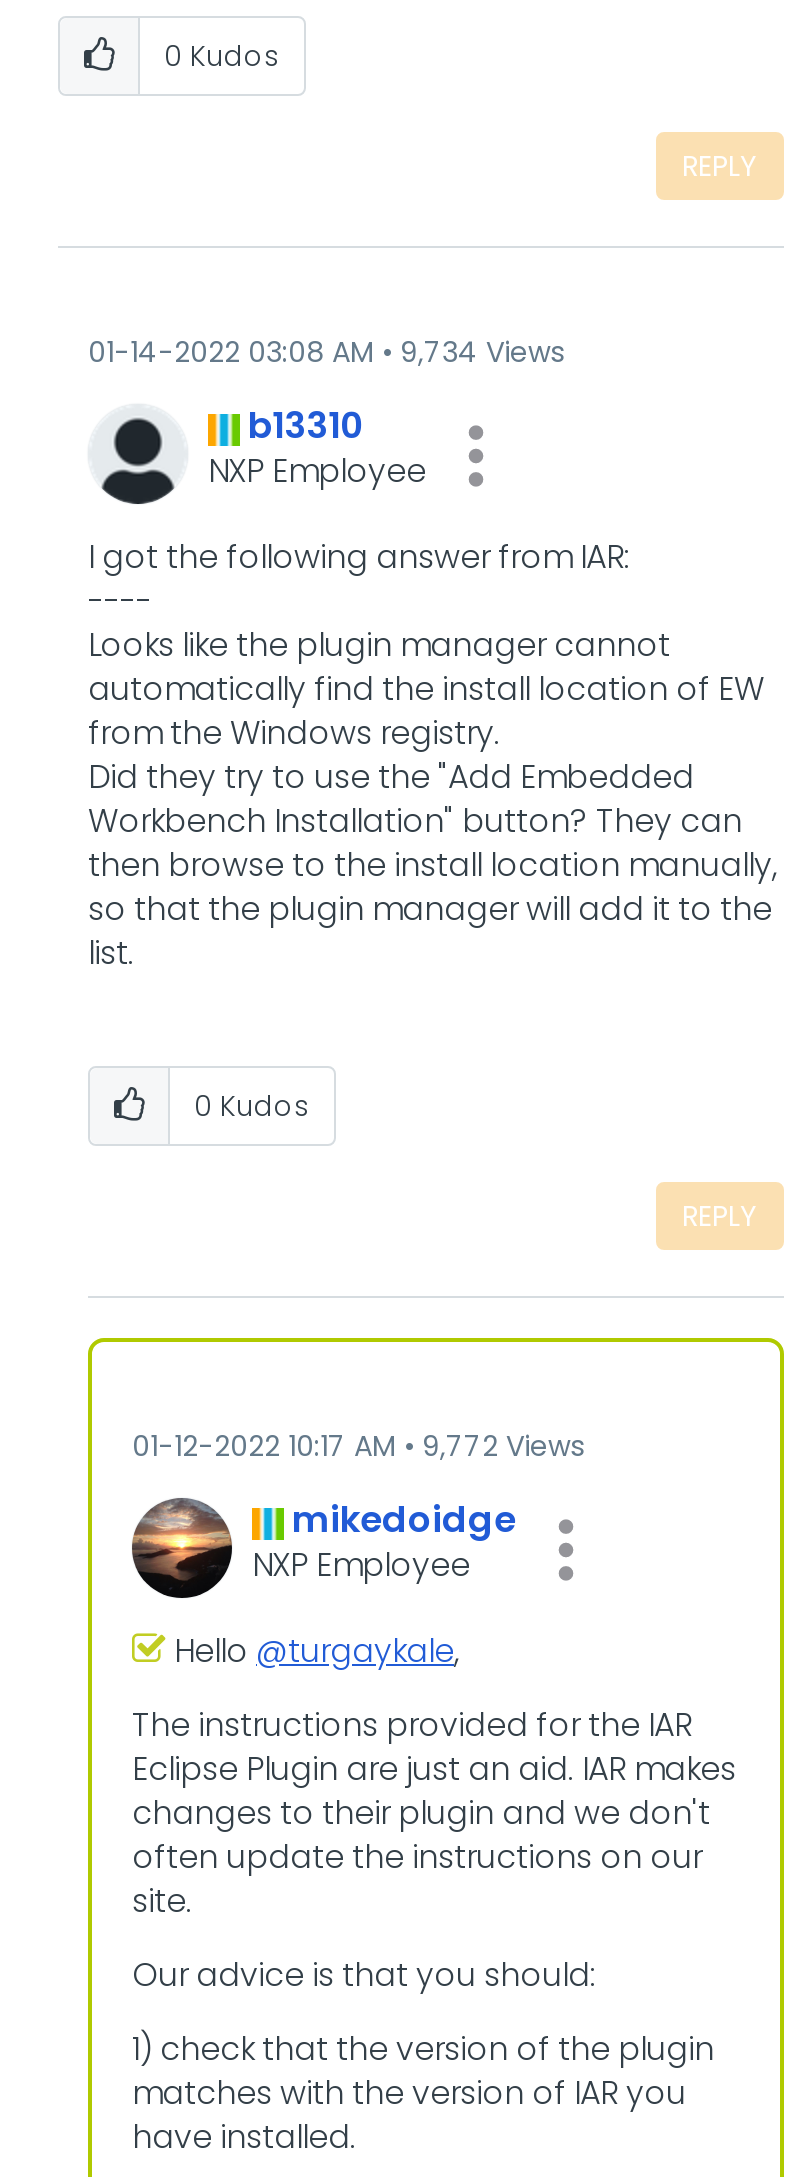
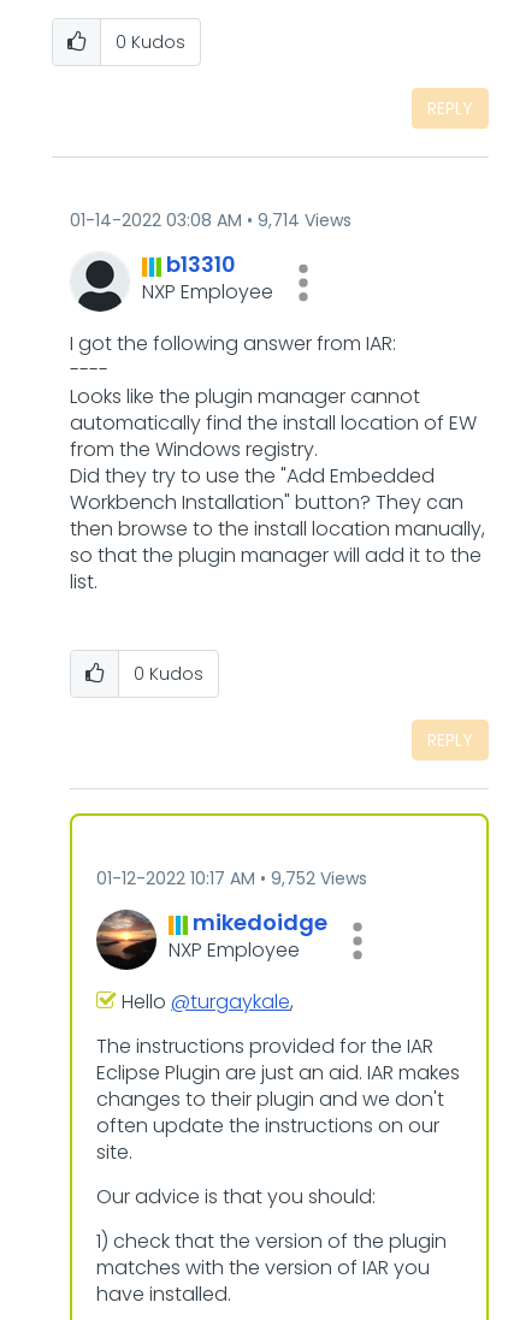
- 01-14-2022 03:08 AM 9,734 Views
+ 01-14-2022 03:08 AM 9,714 Views

- 01-12-2022 10:17 AM 9,772 Views
+ 01-12-2022 10:17 AM 9,752 Views
